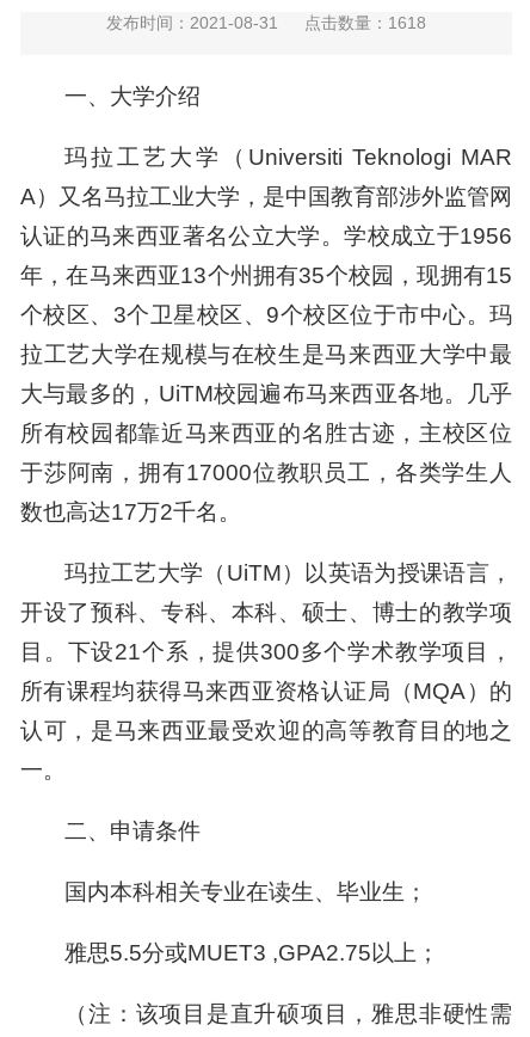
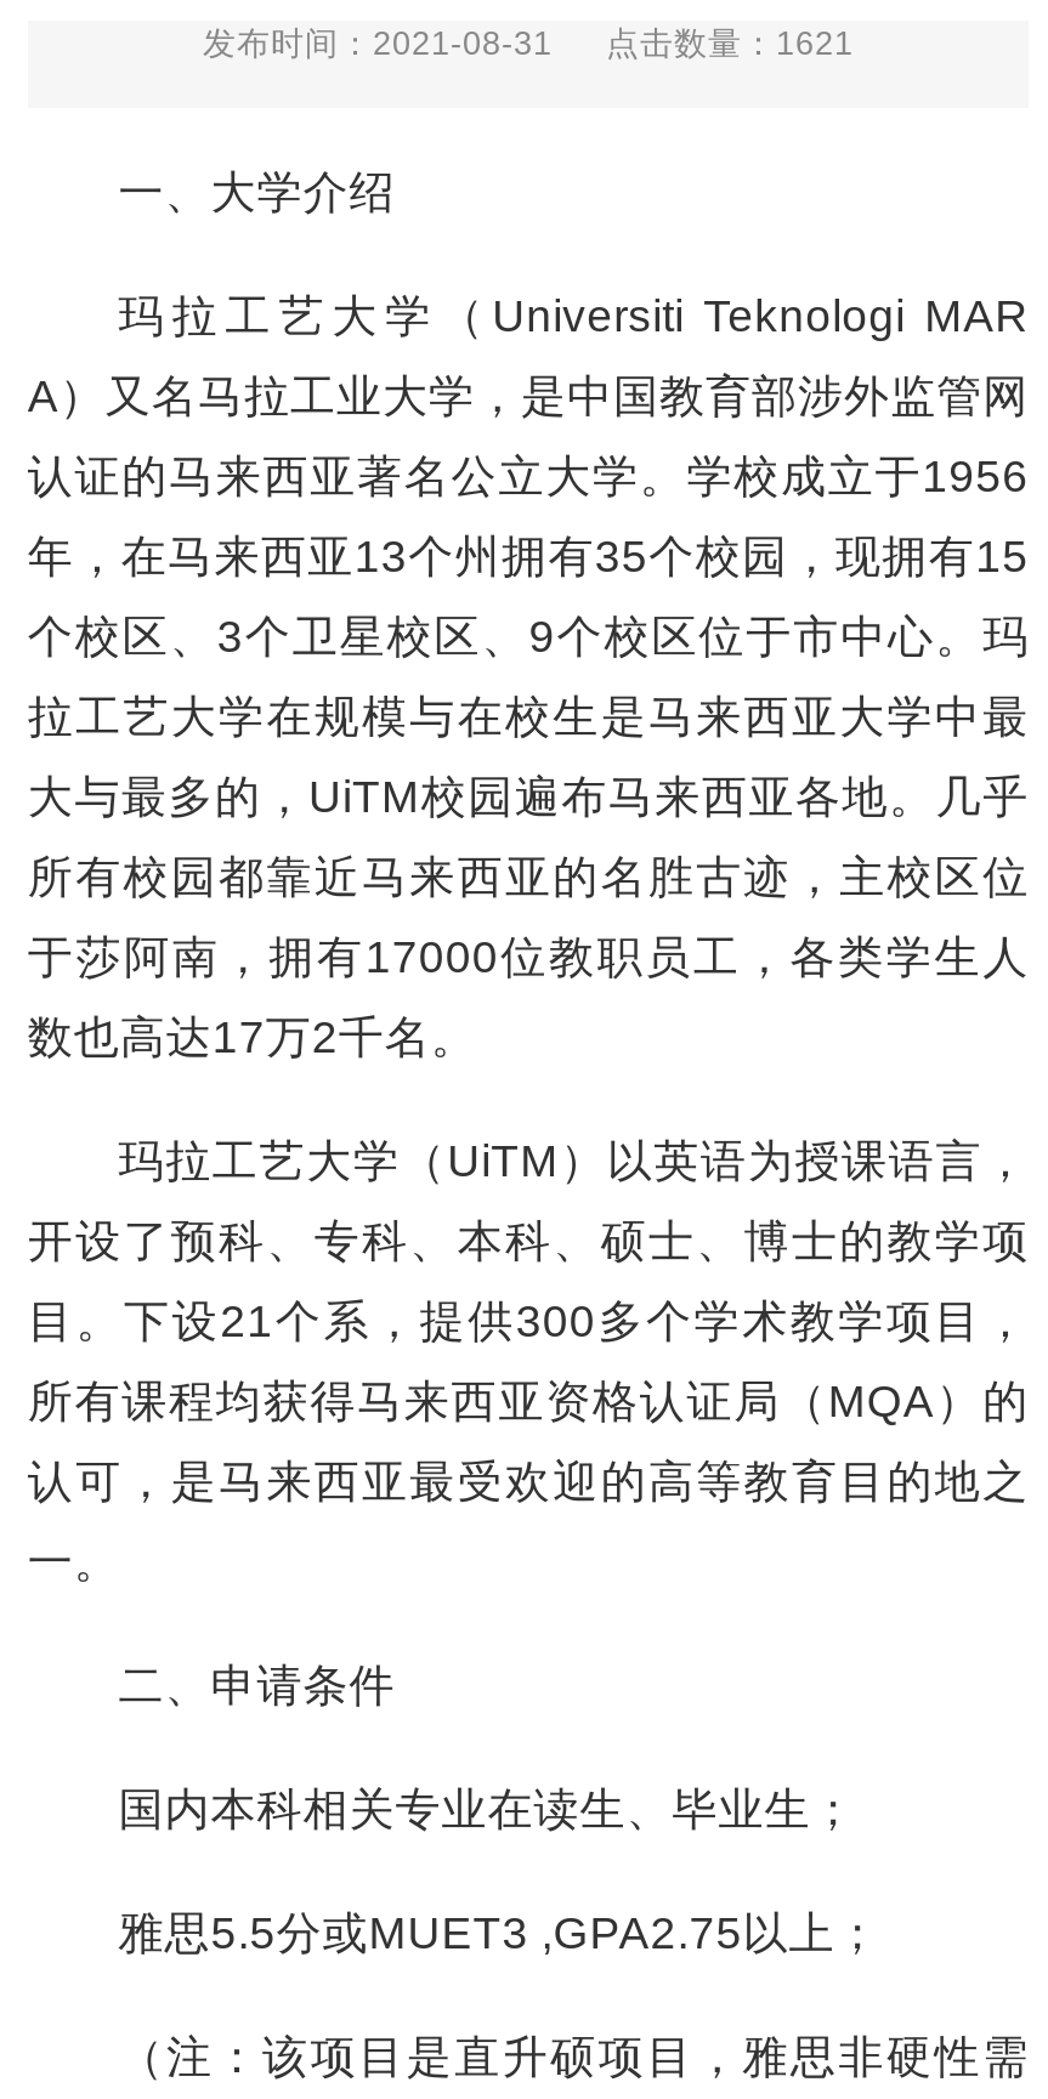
- 发布时间：2021-08-31 点击数量：1618
+ 发布时间：2021-08-31 点击数量：1621
